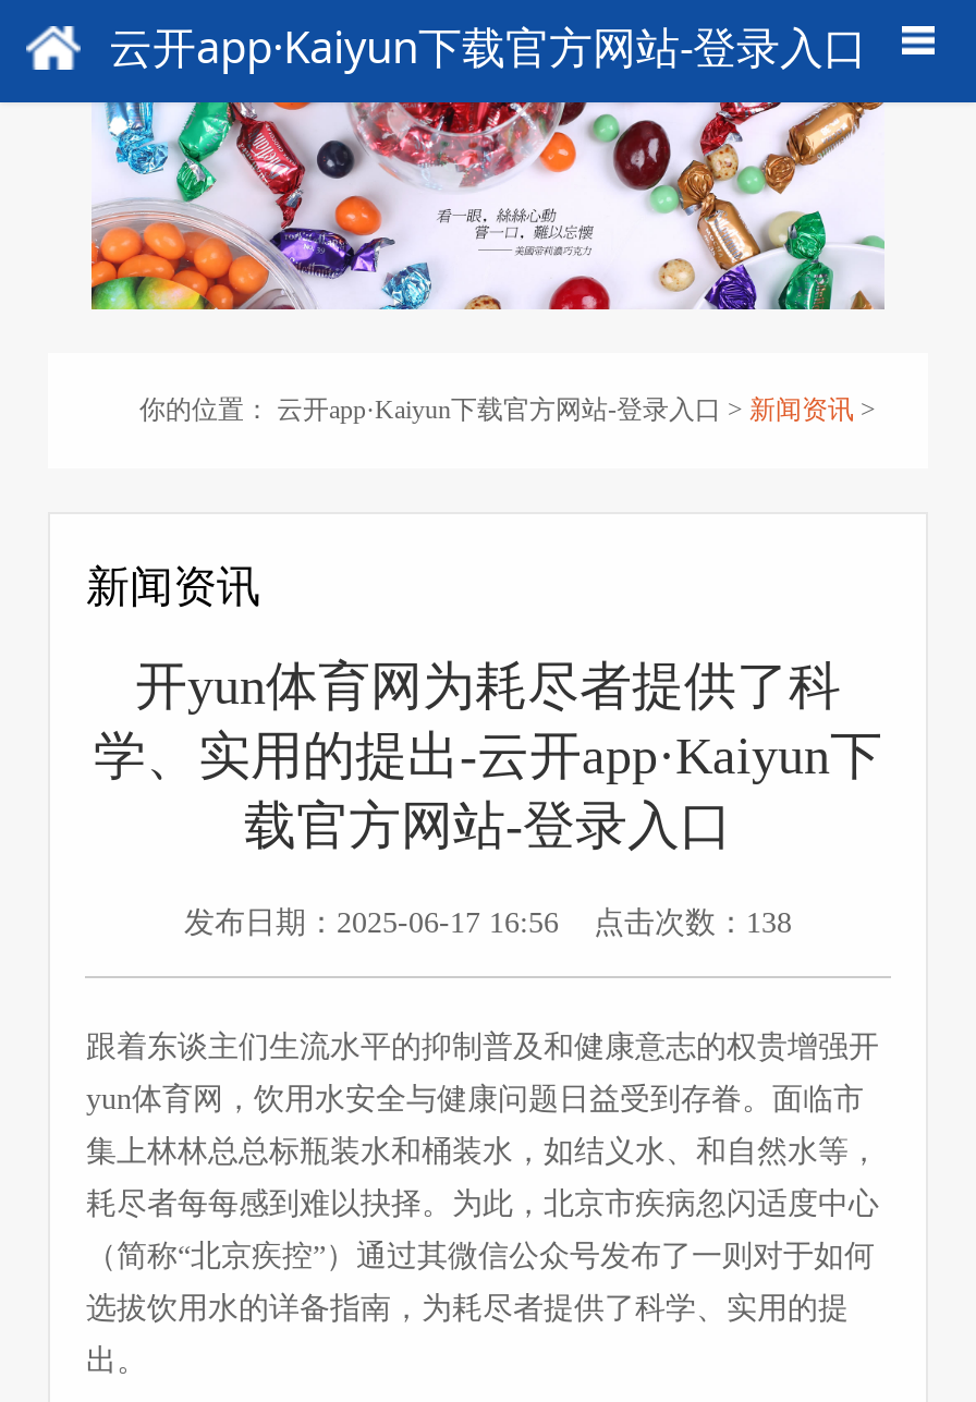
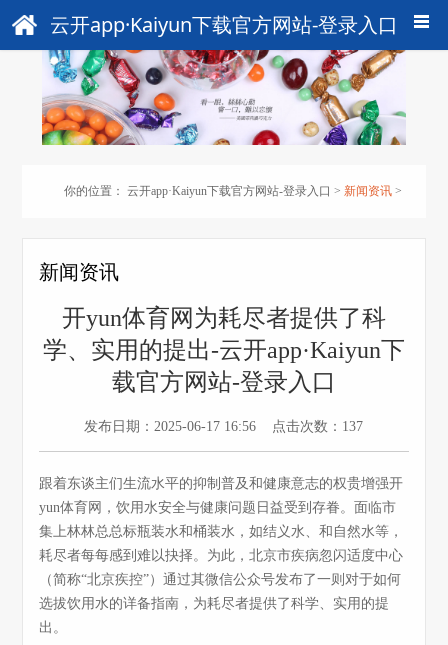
- 发布日期：2025-06-17 16:56 点击次数：138
+ 发布日期：2025-06-17 16:56 点击次数：137
